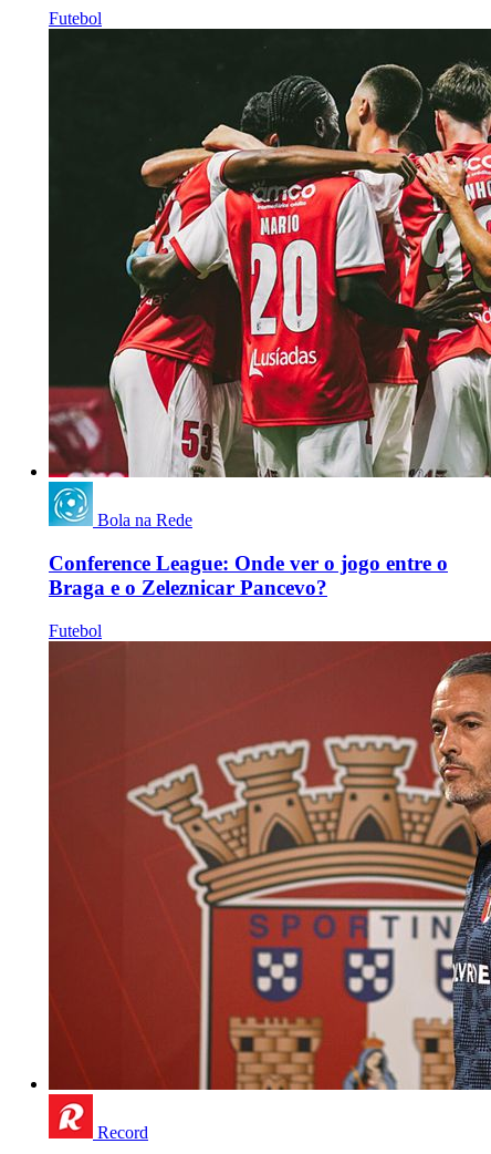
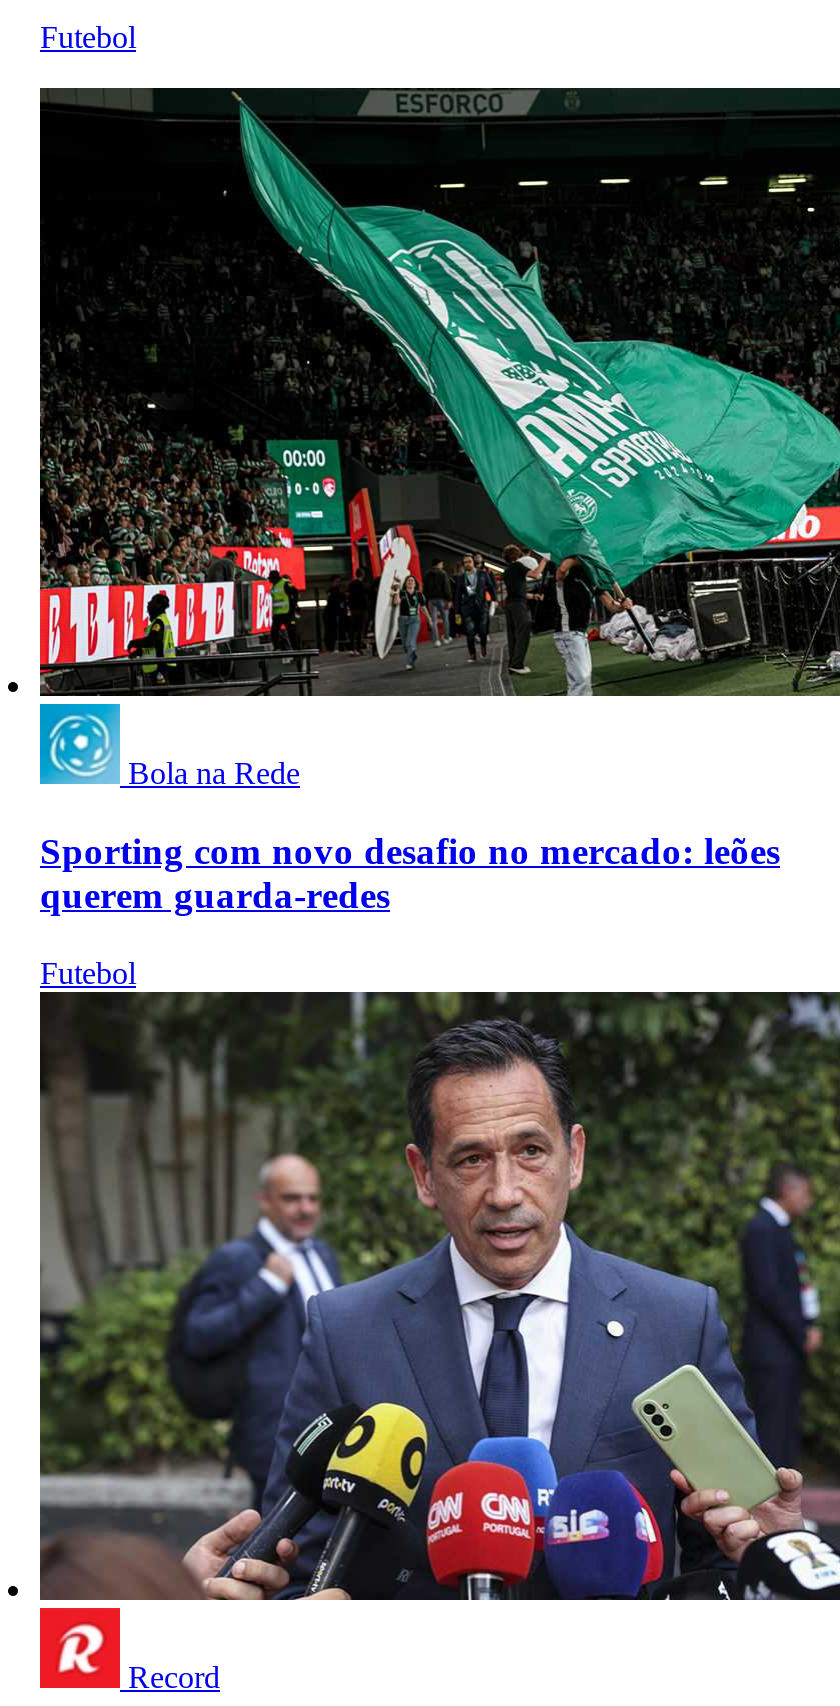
- [image]
+ [image]

- Conference League: Onde ver o jogo entre o
- Braga e o Zeleznicar Pancevo?
+ Sporting com novo desafio no mercado: leões
+ querem guarda-redes

- [image]
+ [image]
